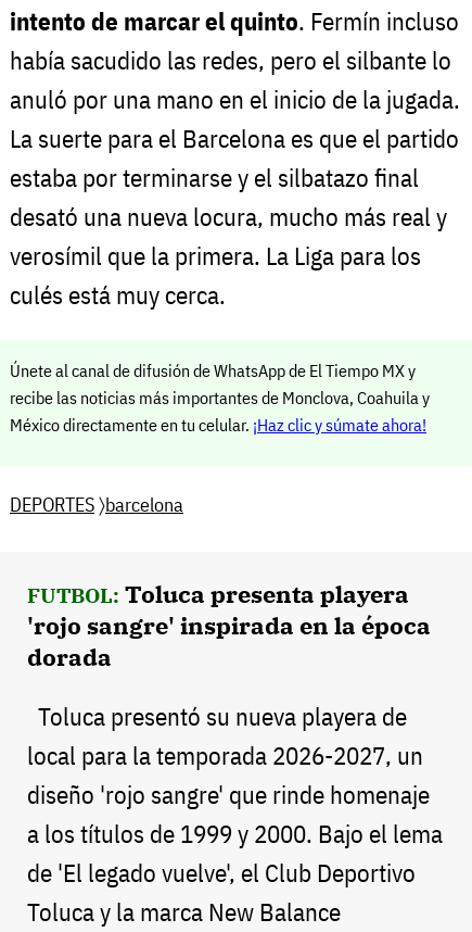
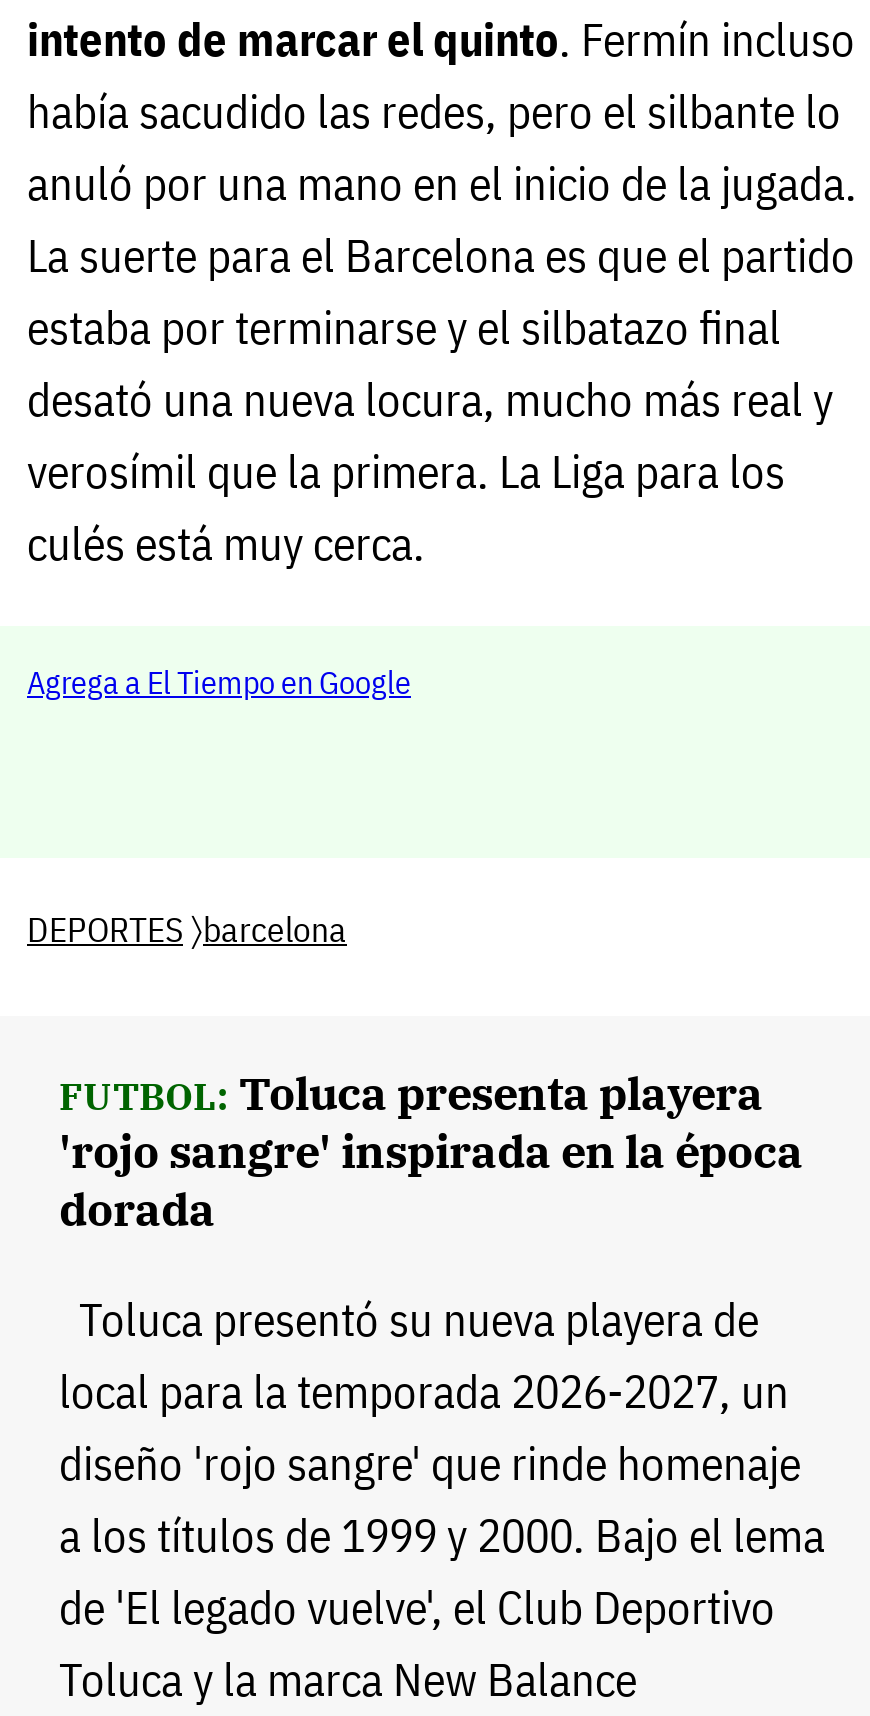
- Únete al canal de difusión de WhatsApp de El Tiempo MX y
- recibe las noticias más importantes de Monclova, Coahuila y
- México directamente en tu celular. ¡Haz clic y súmate ahora!
+ Agrega a El Tiempo en Google
